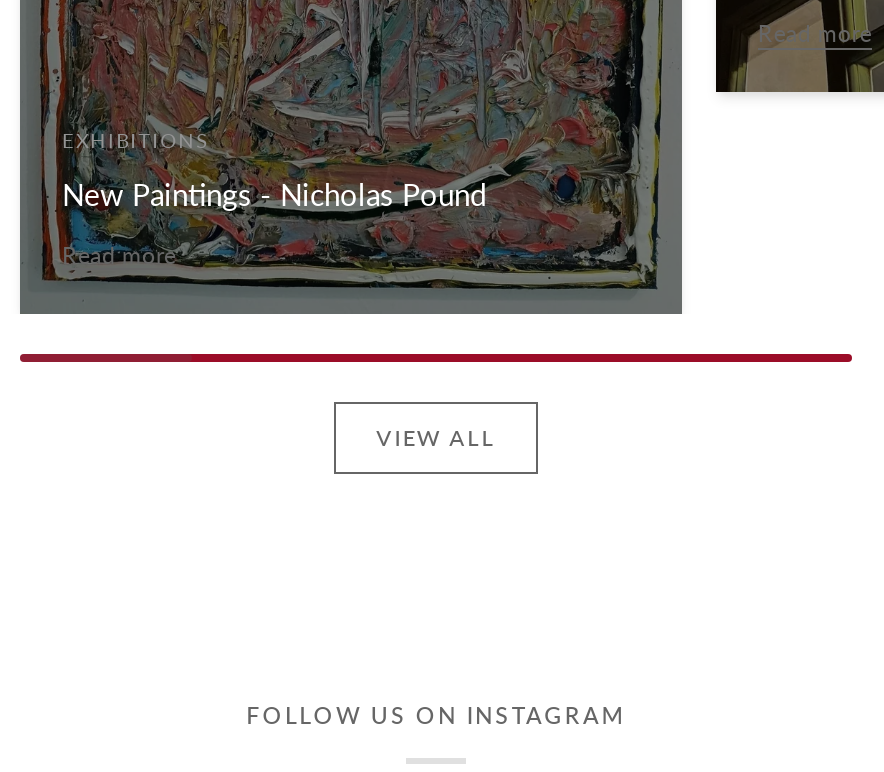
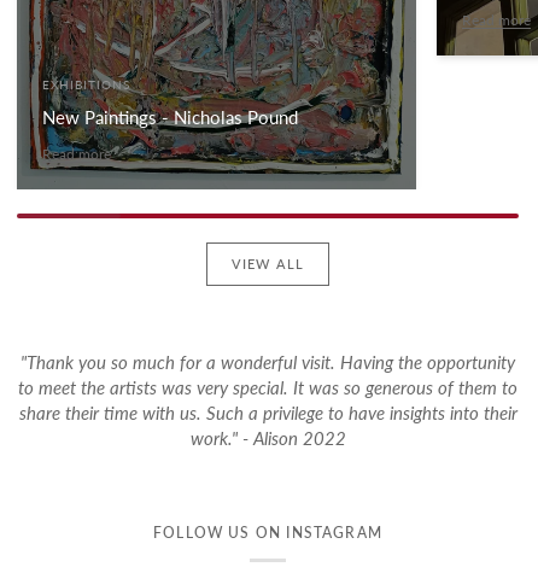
+ "Thank you so much for a wonderful visit. Having the opportunity
+ to meet the artists was very special. It was so generous of them to
+ share their time with us. Such a privilege to have insights into their
+ work." - Alison 2022
